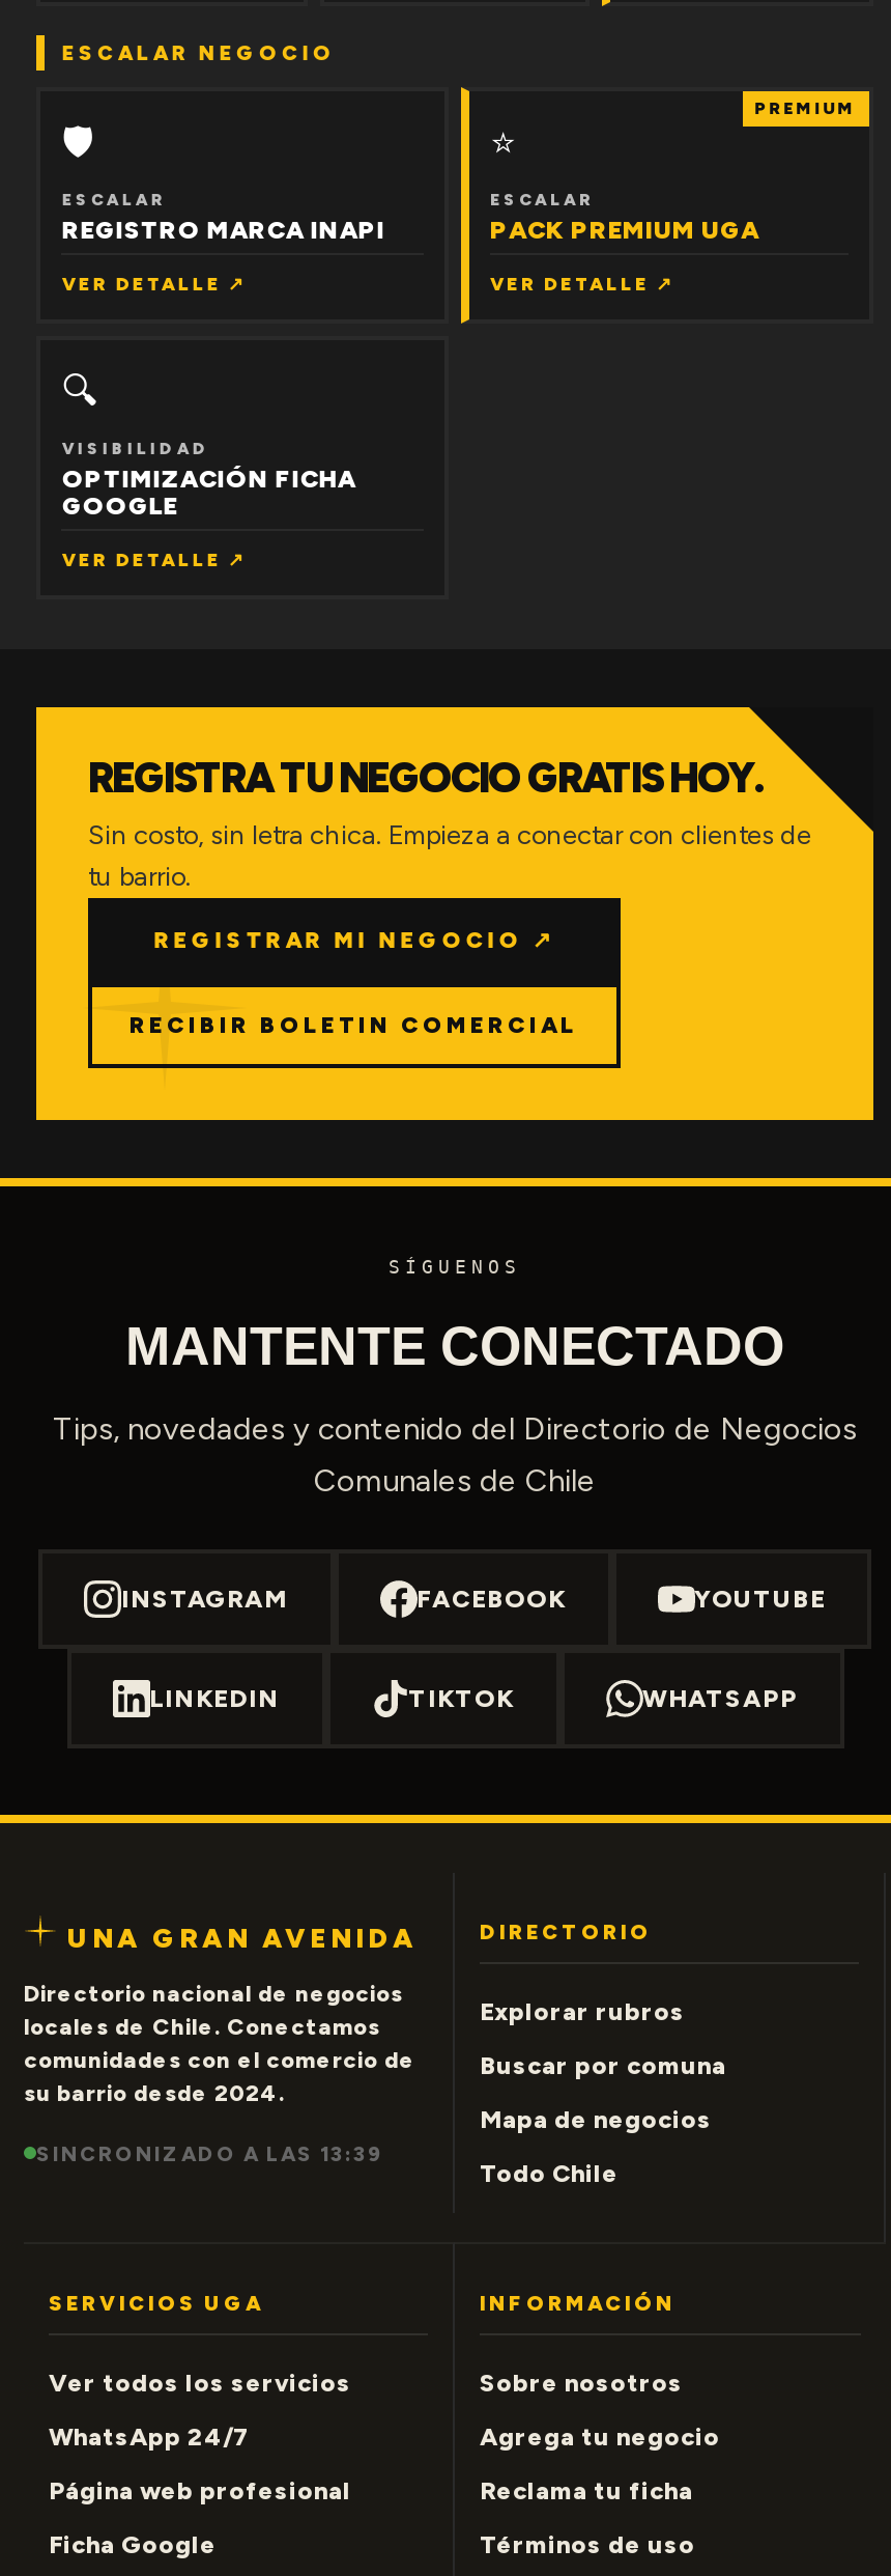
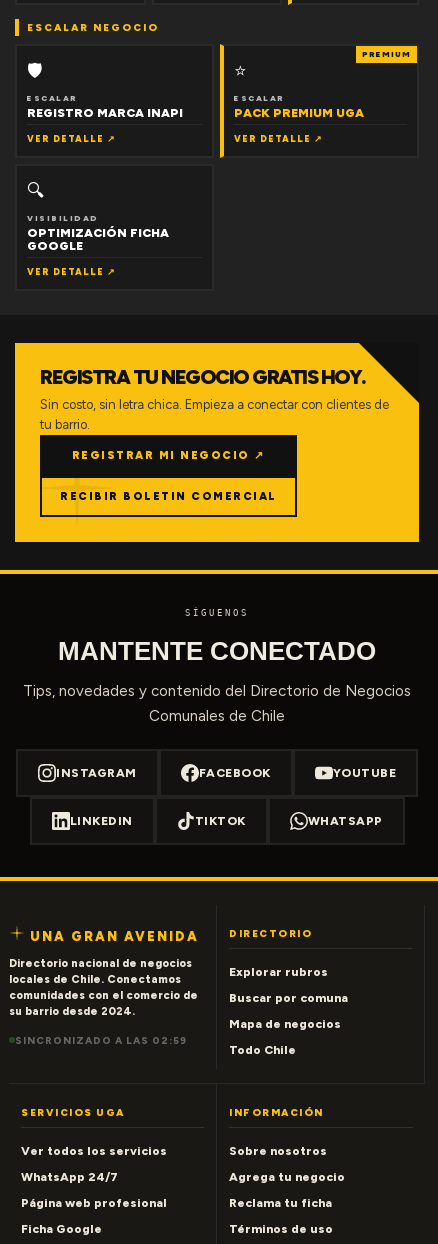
- SINCRONIZADO A LAS 13:39
+ SINCRONIZADO A LAS 02:59
